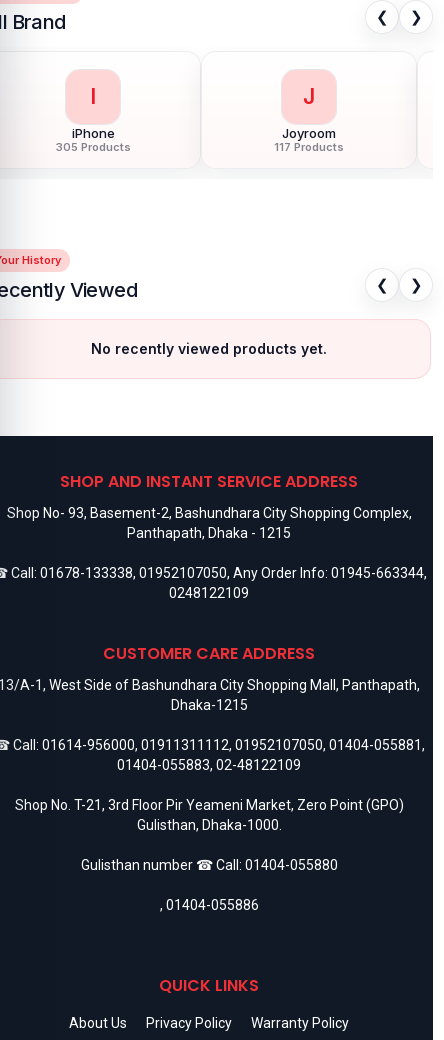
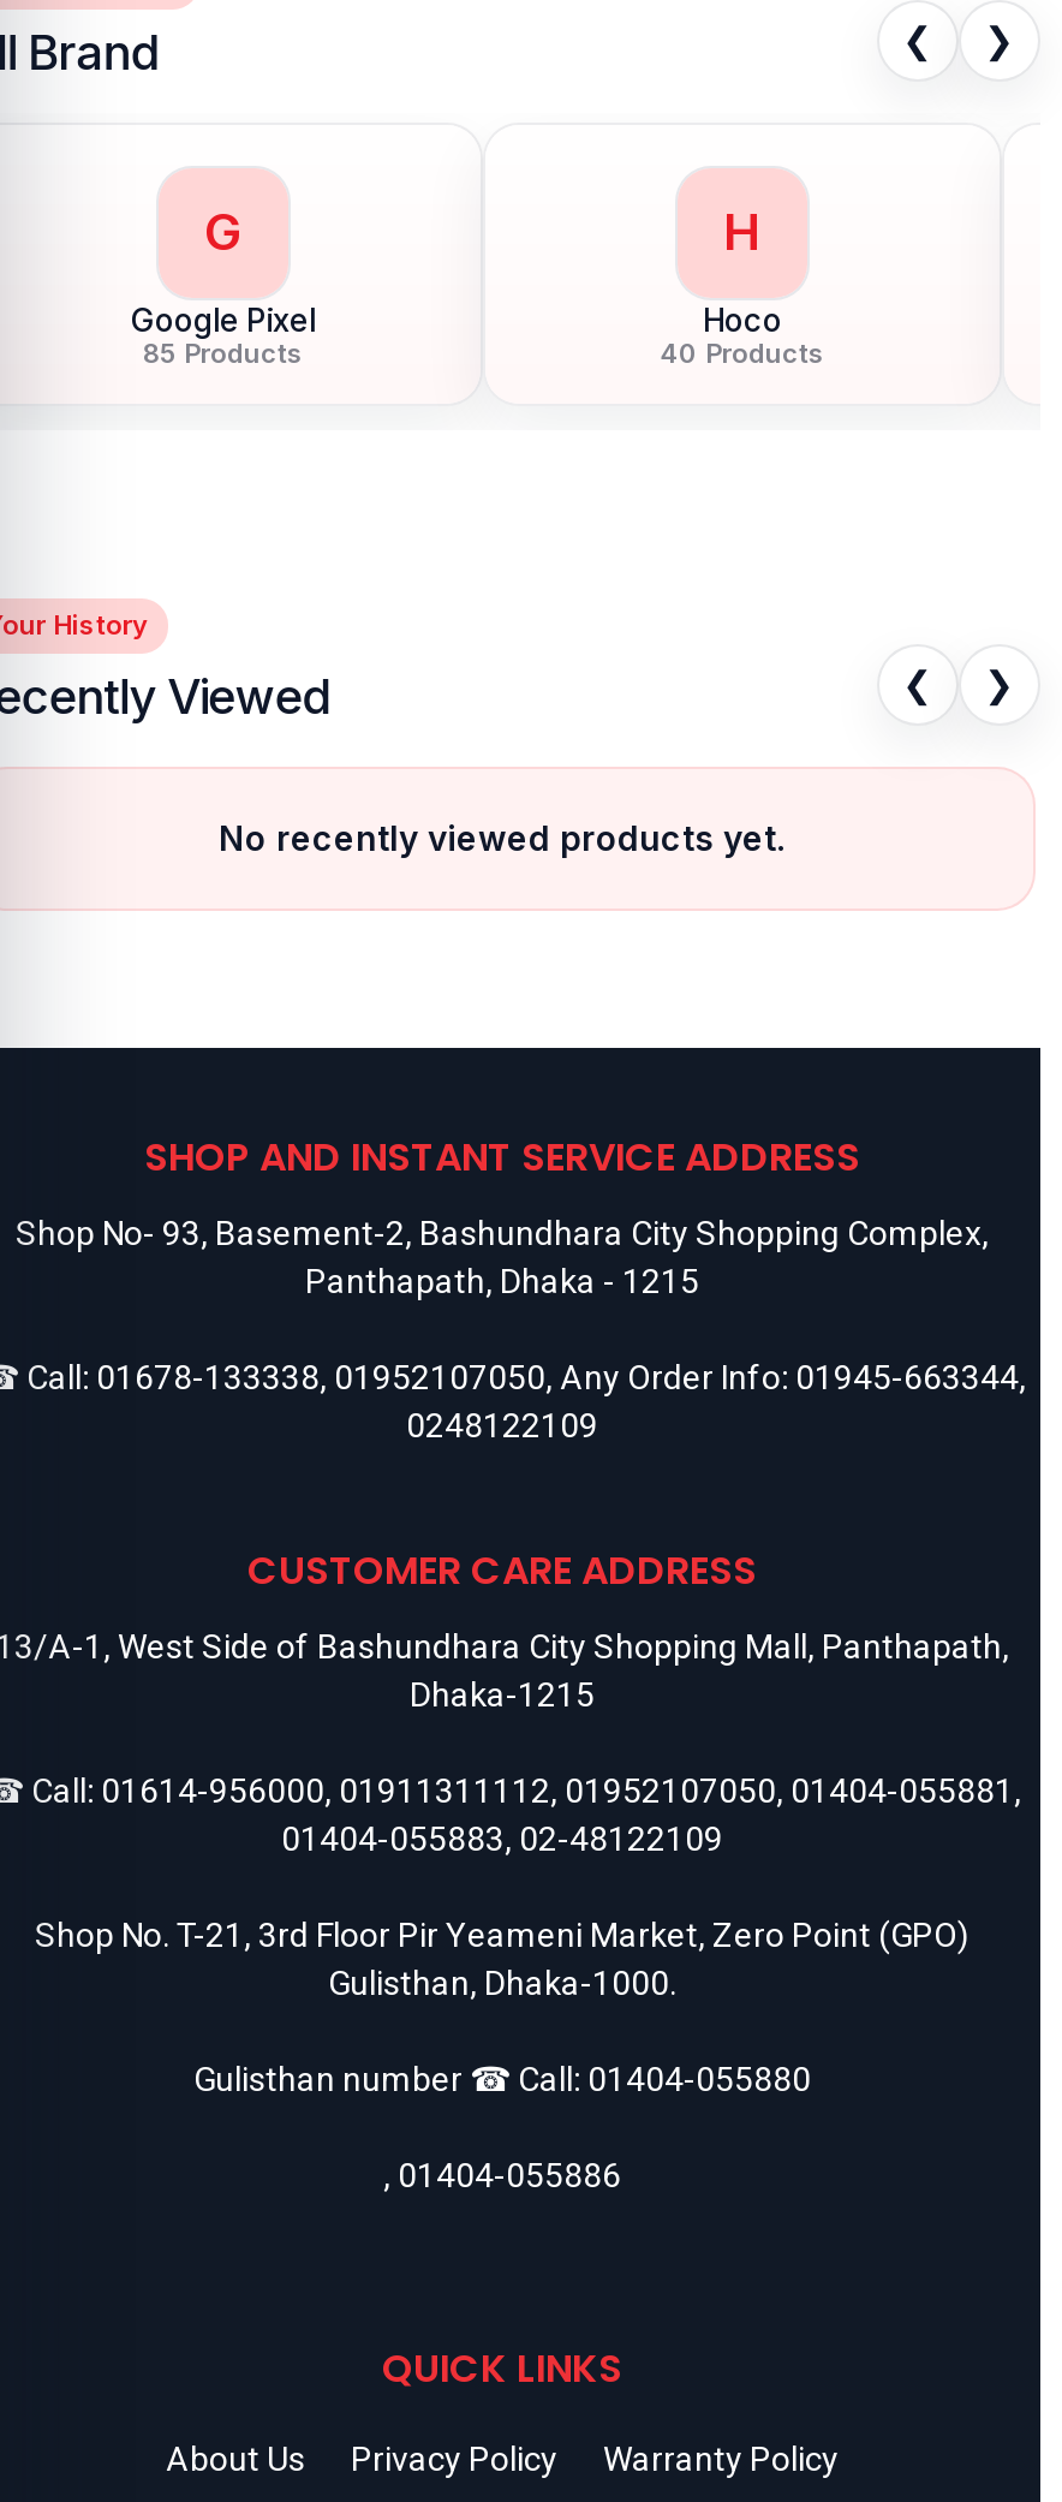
- I
+ G

- J
+ H

- iPhone
- 305 Products
+ Google Pixel
+ 85 Products

- Joyroom
- 117 Products
+ Hoco
+ 40 Products
